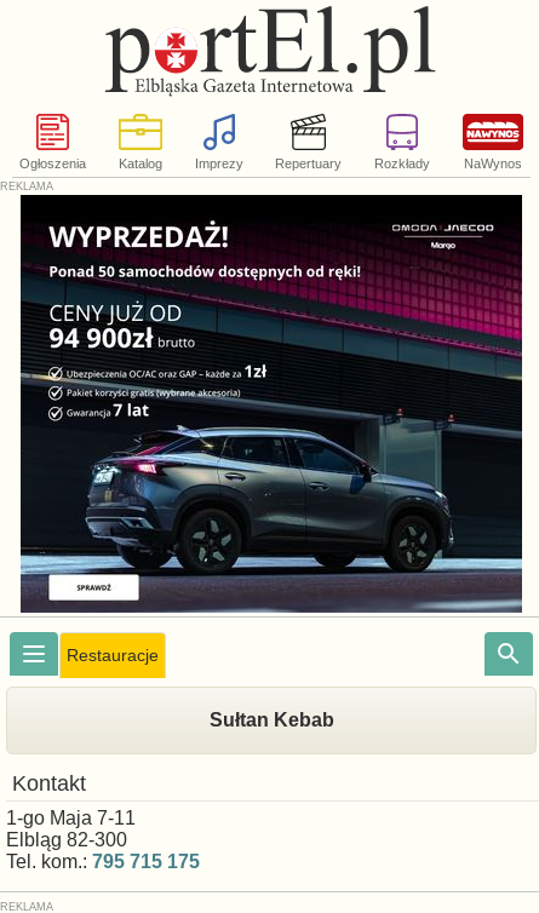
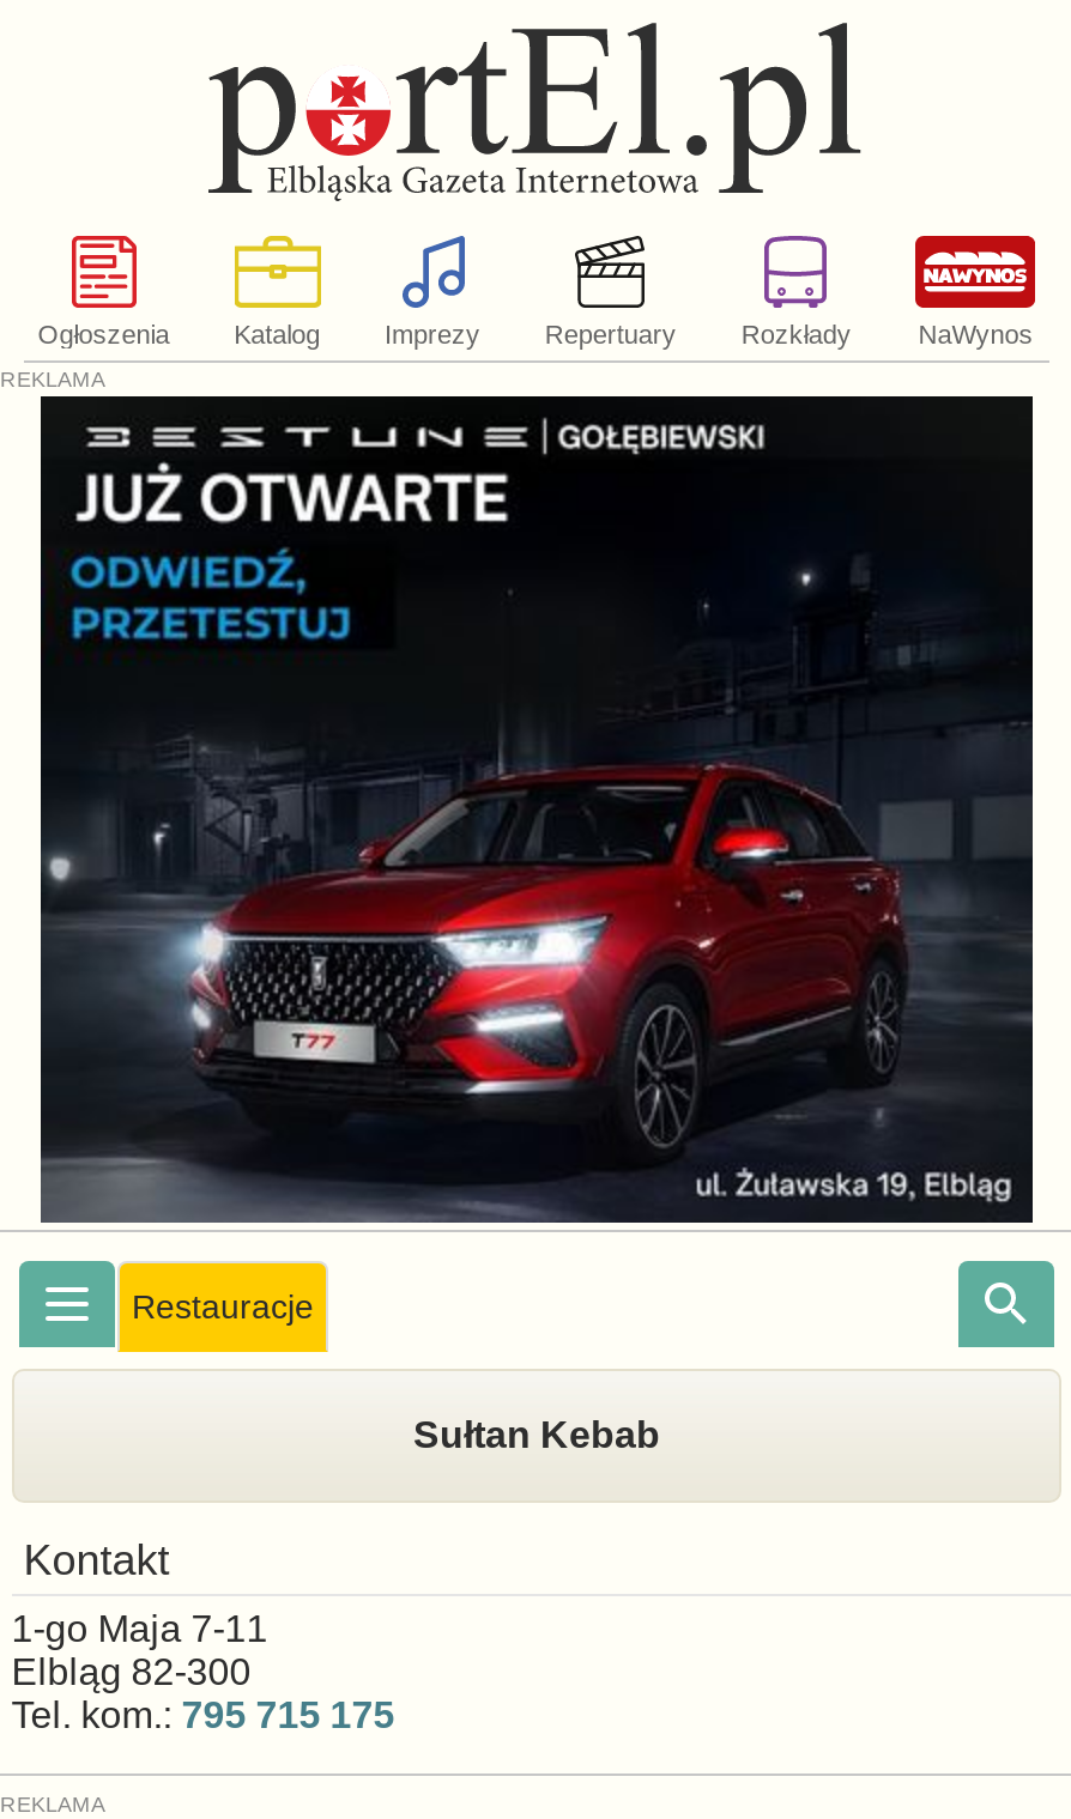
- [image]
+ [image]
